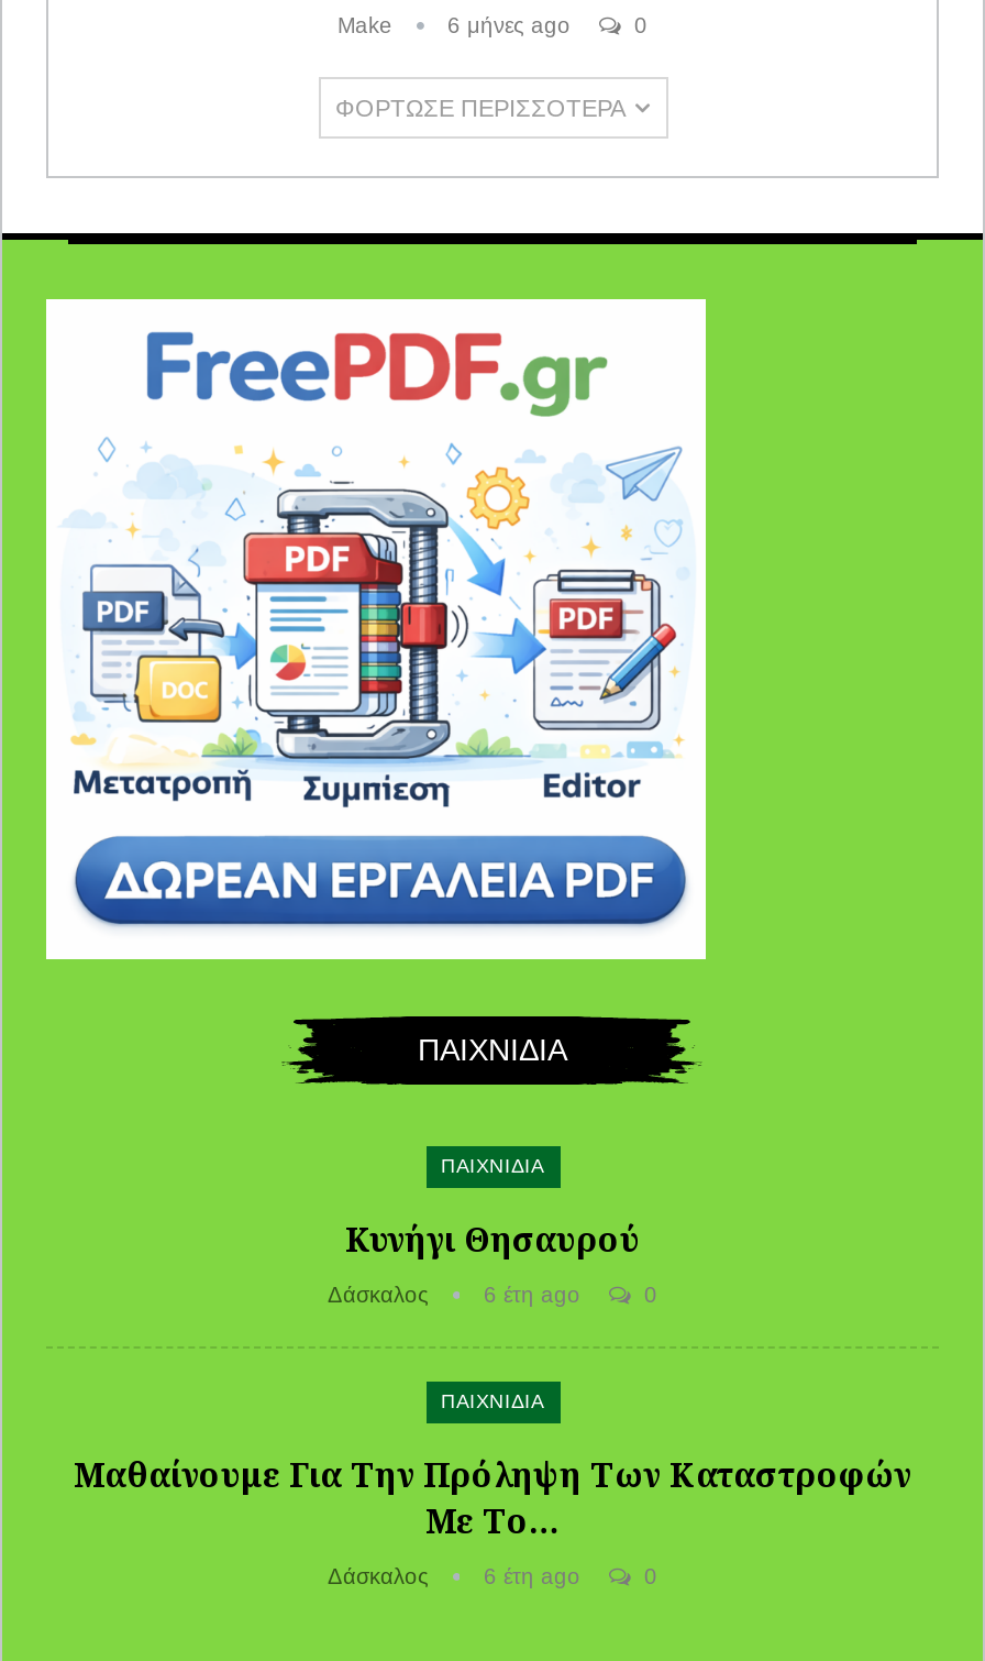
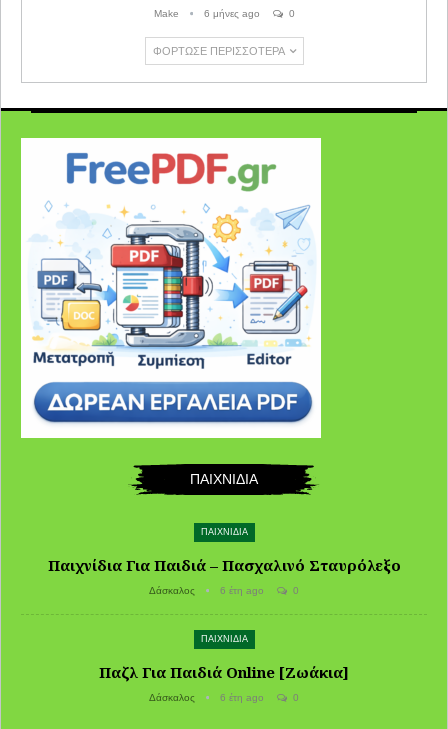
- Κυνήγι Θησαυρού
+ Παιχνίδια Για Παιδιά – Πασχαλινό Σταυρόλεξο

- Μαθαίνουμε Για Την Πρόληψη Των Καταστροφών
- Με Το…
+ Παζλ Για Παιδιά Online [Ζωάκια]
